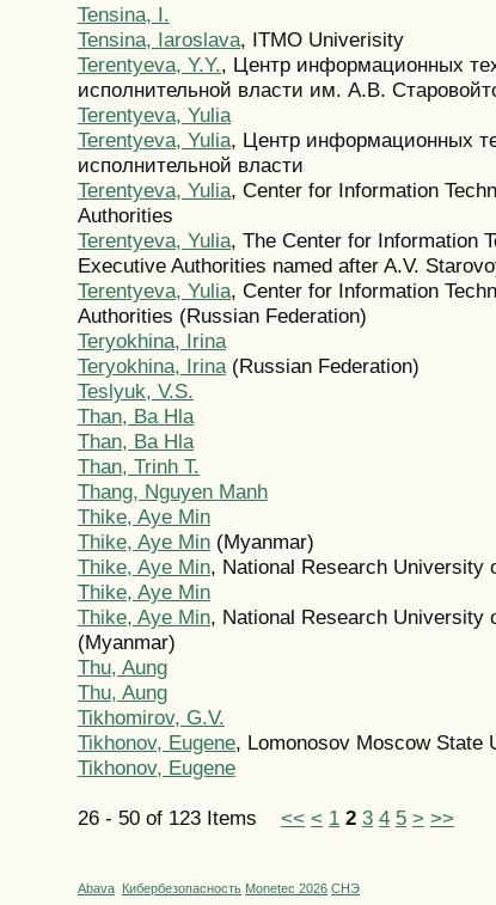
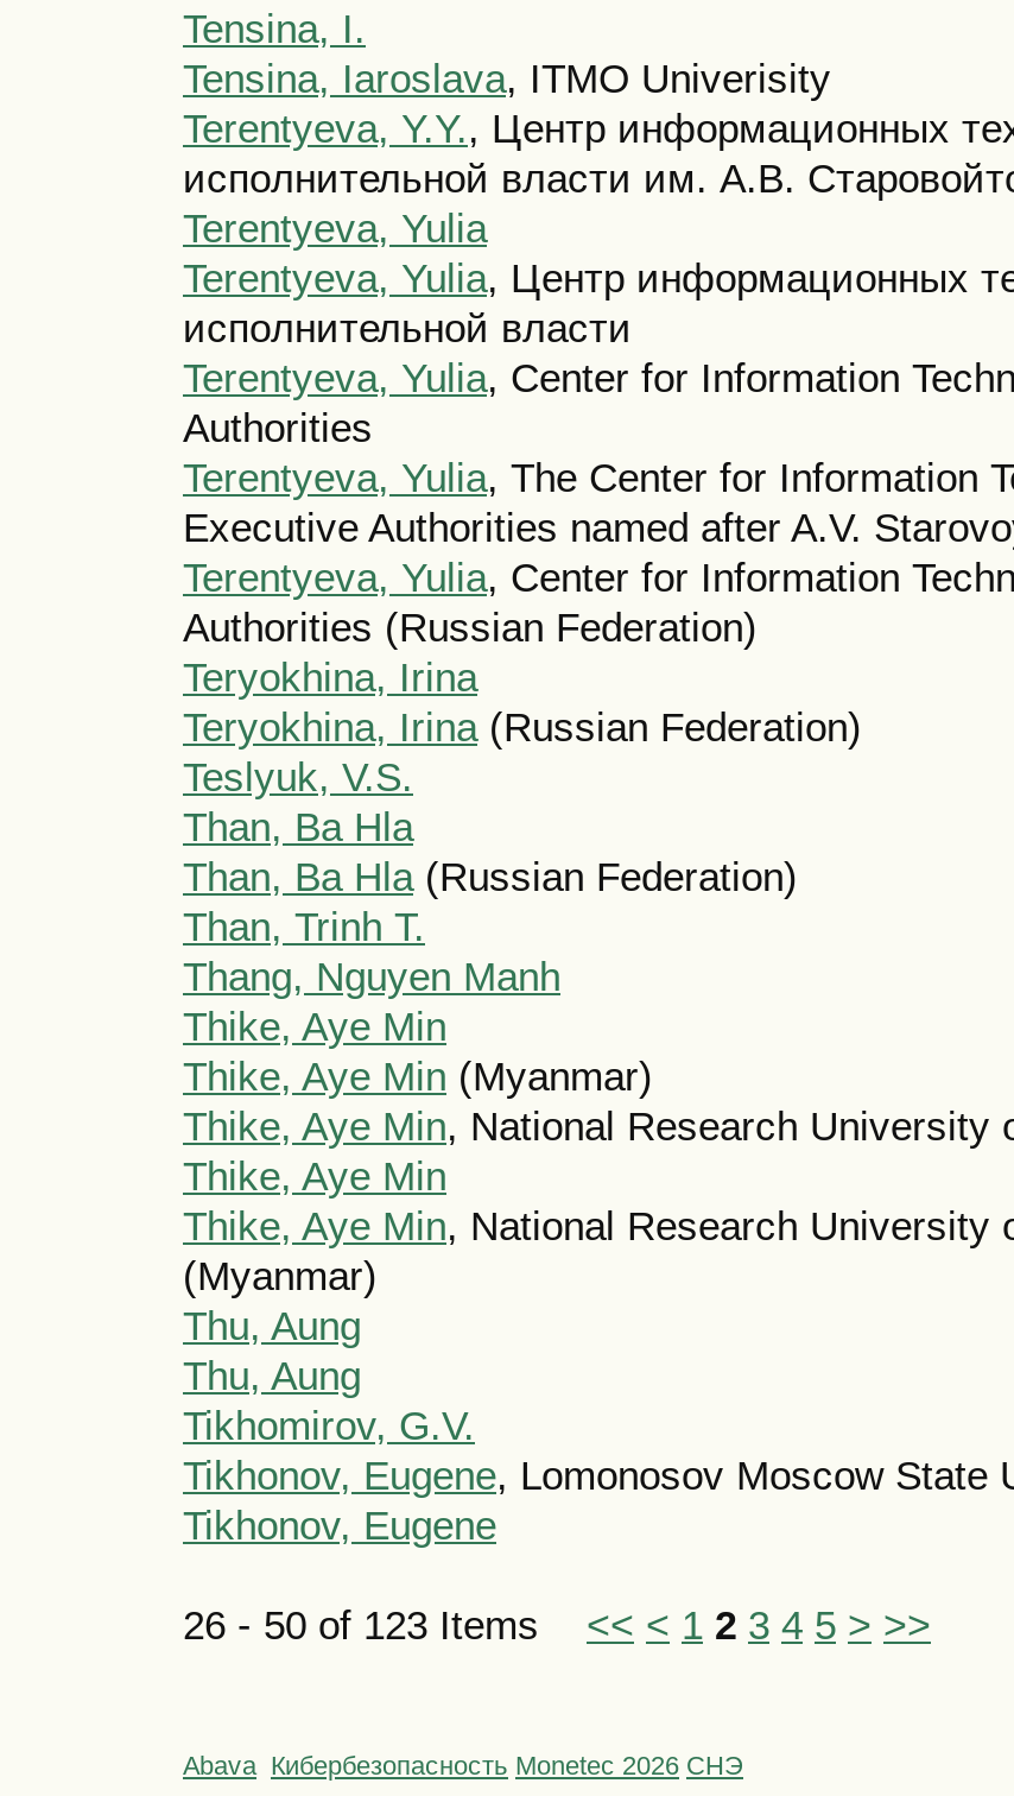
- Than, Ba Hla
+ Than, Ba Hla (Russian Federation)
